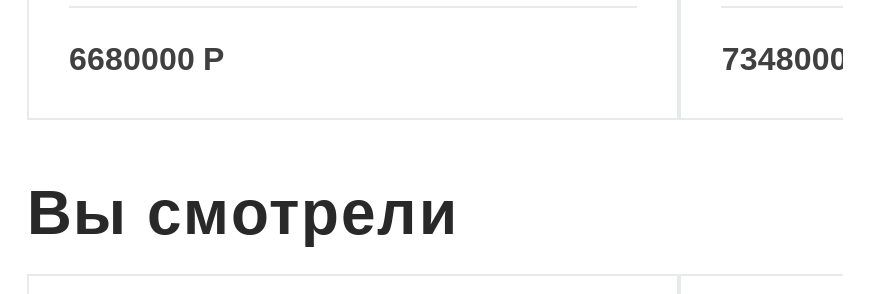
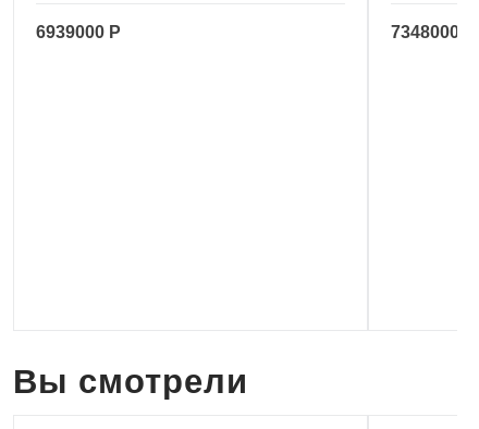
- 6680000 Р
+ 6939000 Р
